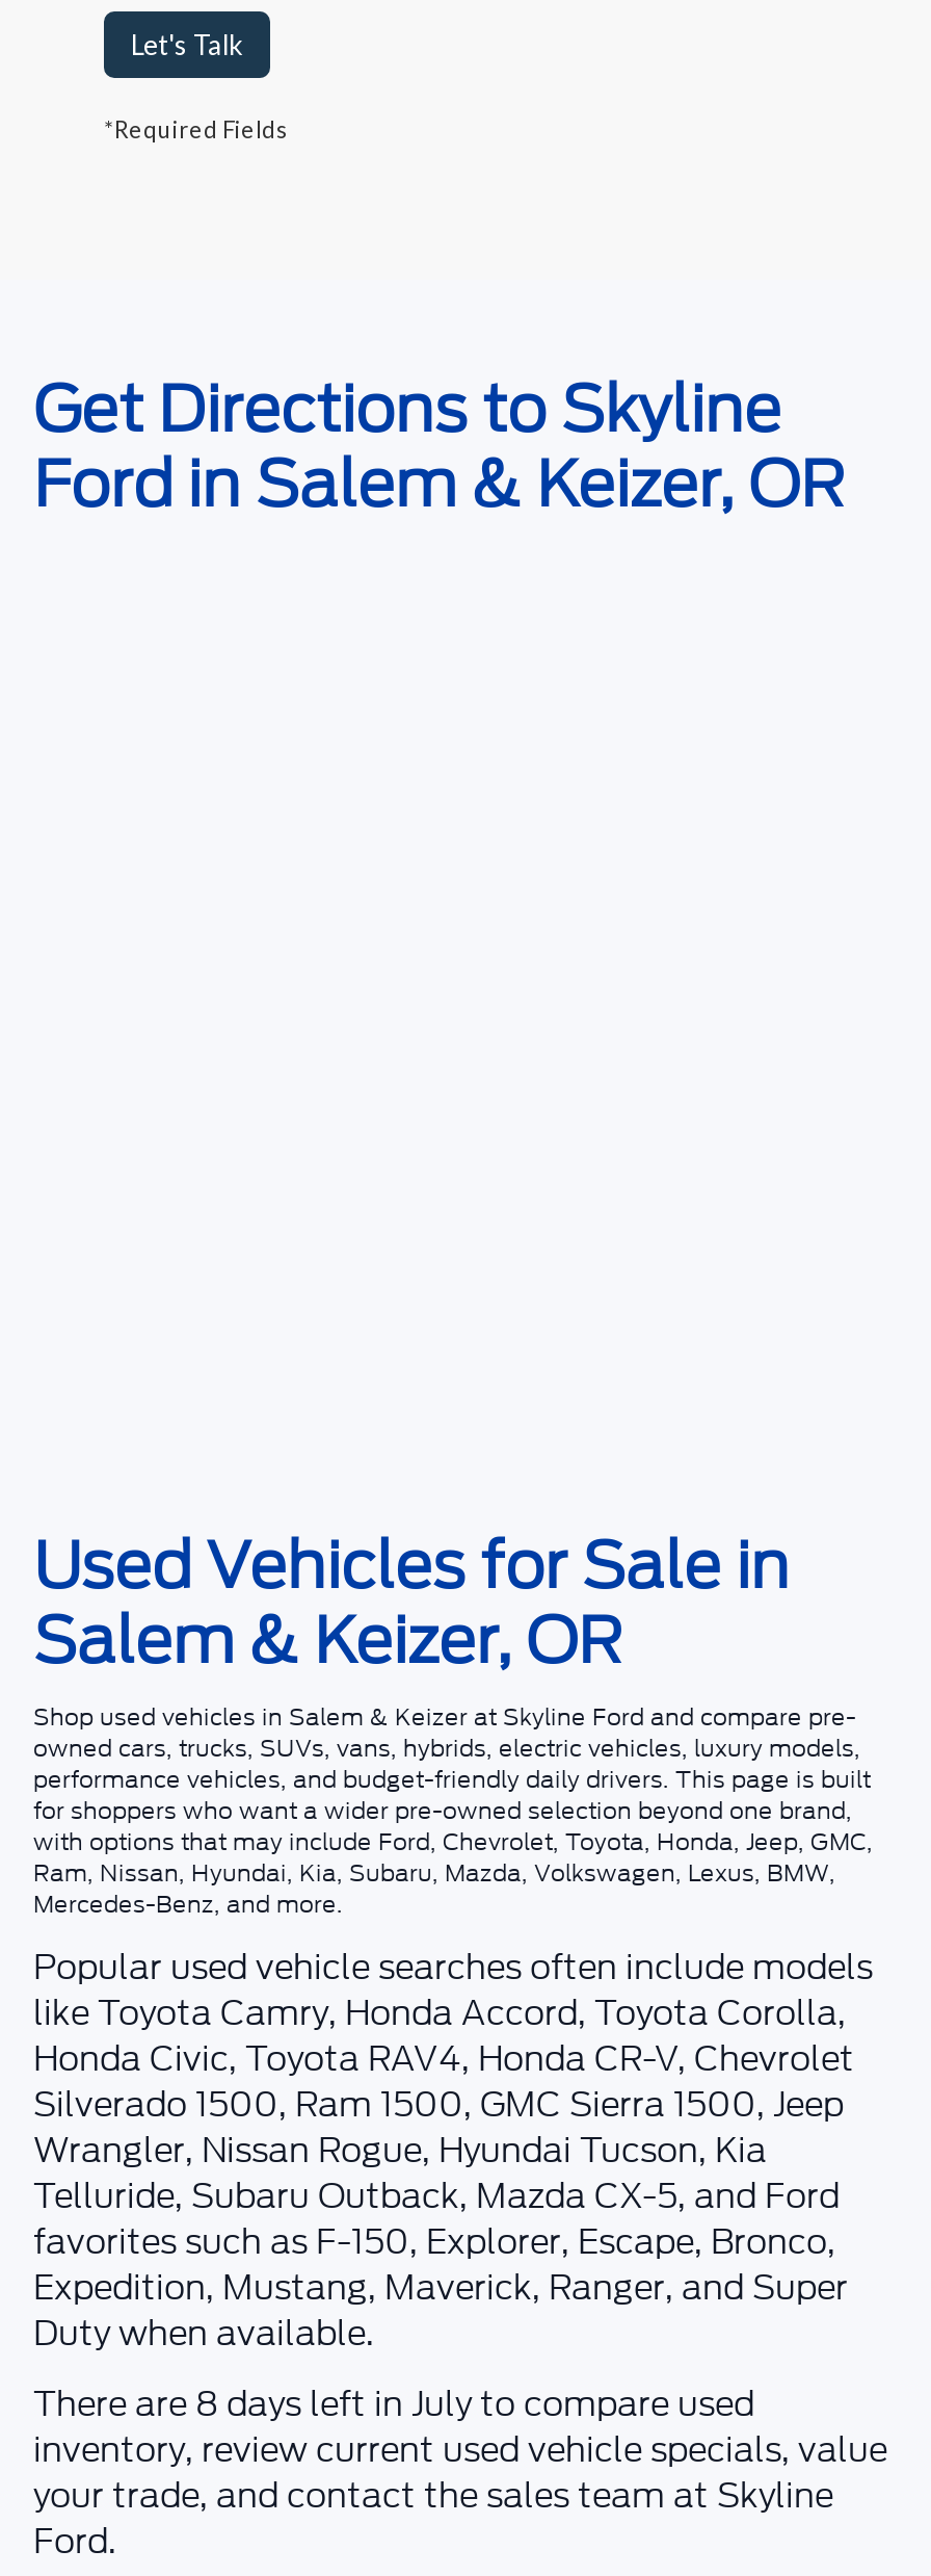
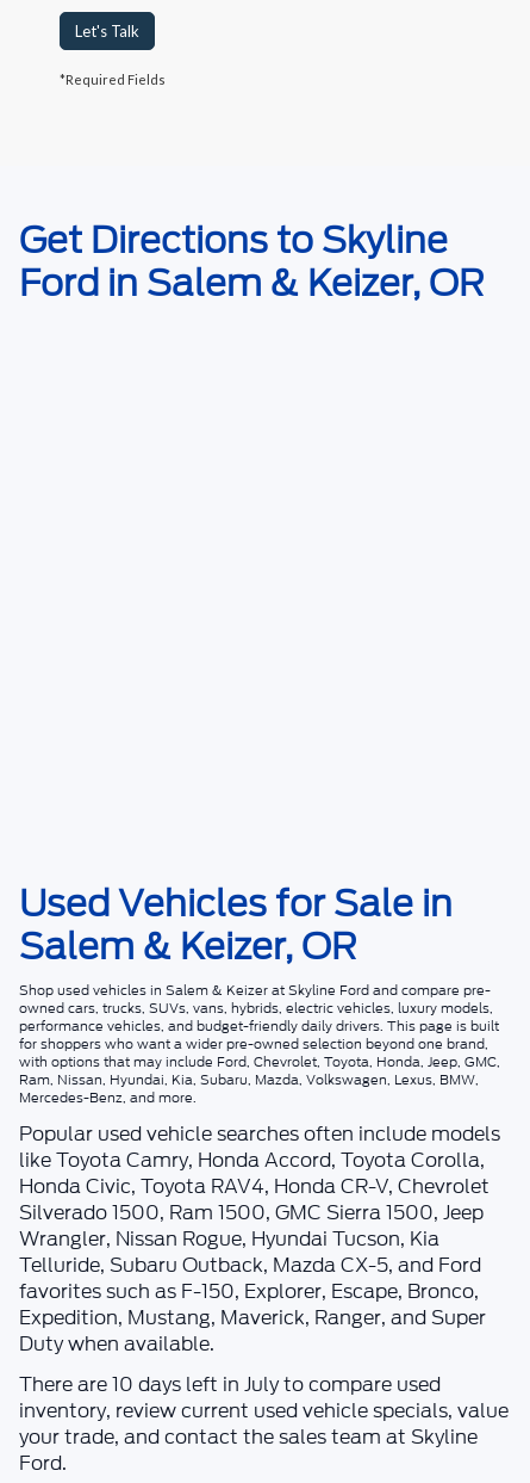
- There are 8 days left in July to compare used
+ There are 10 days left in July to compare used
